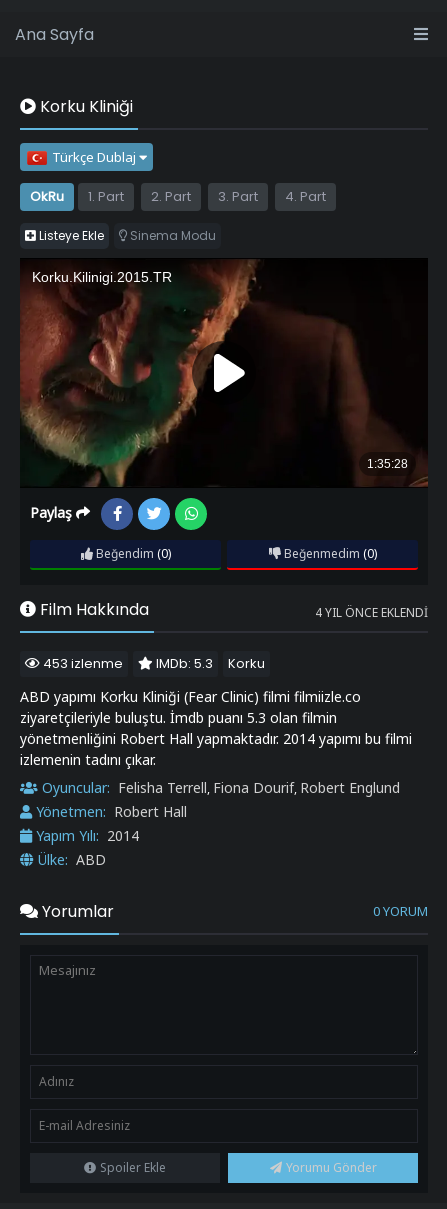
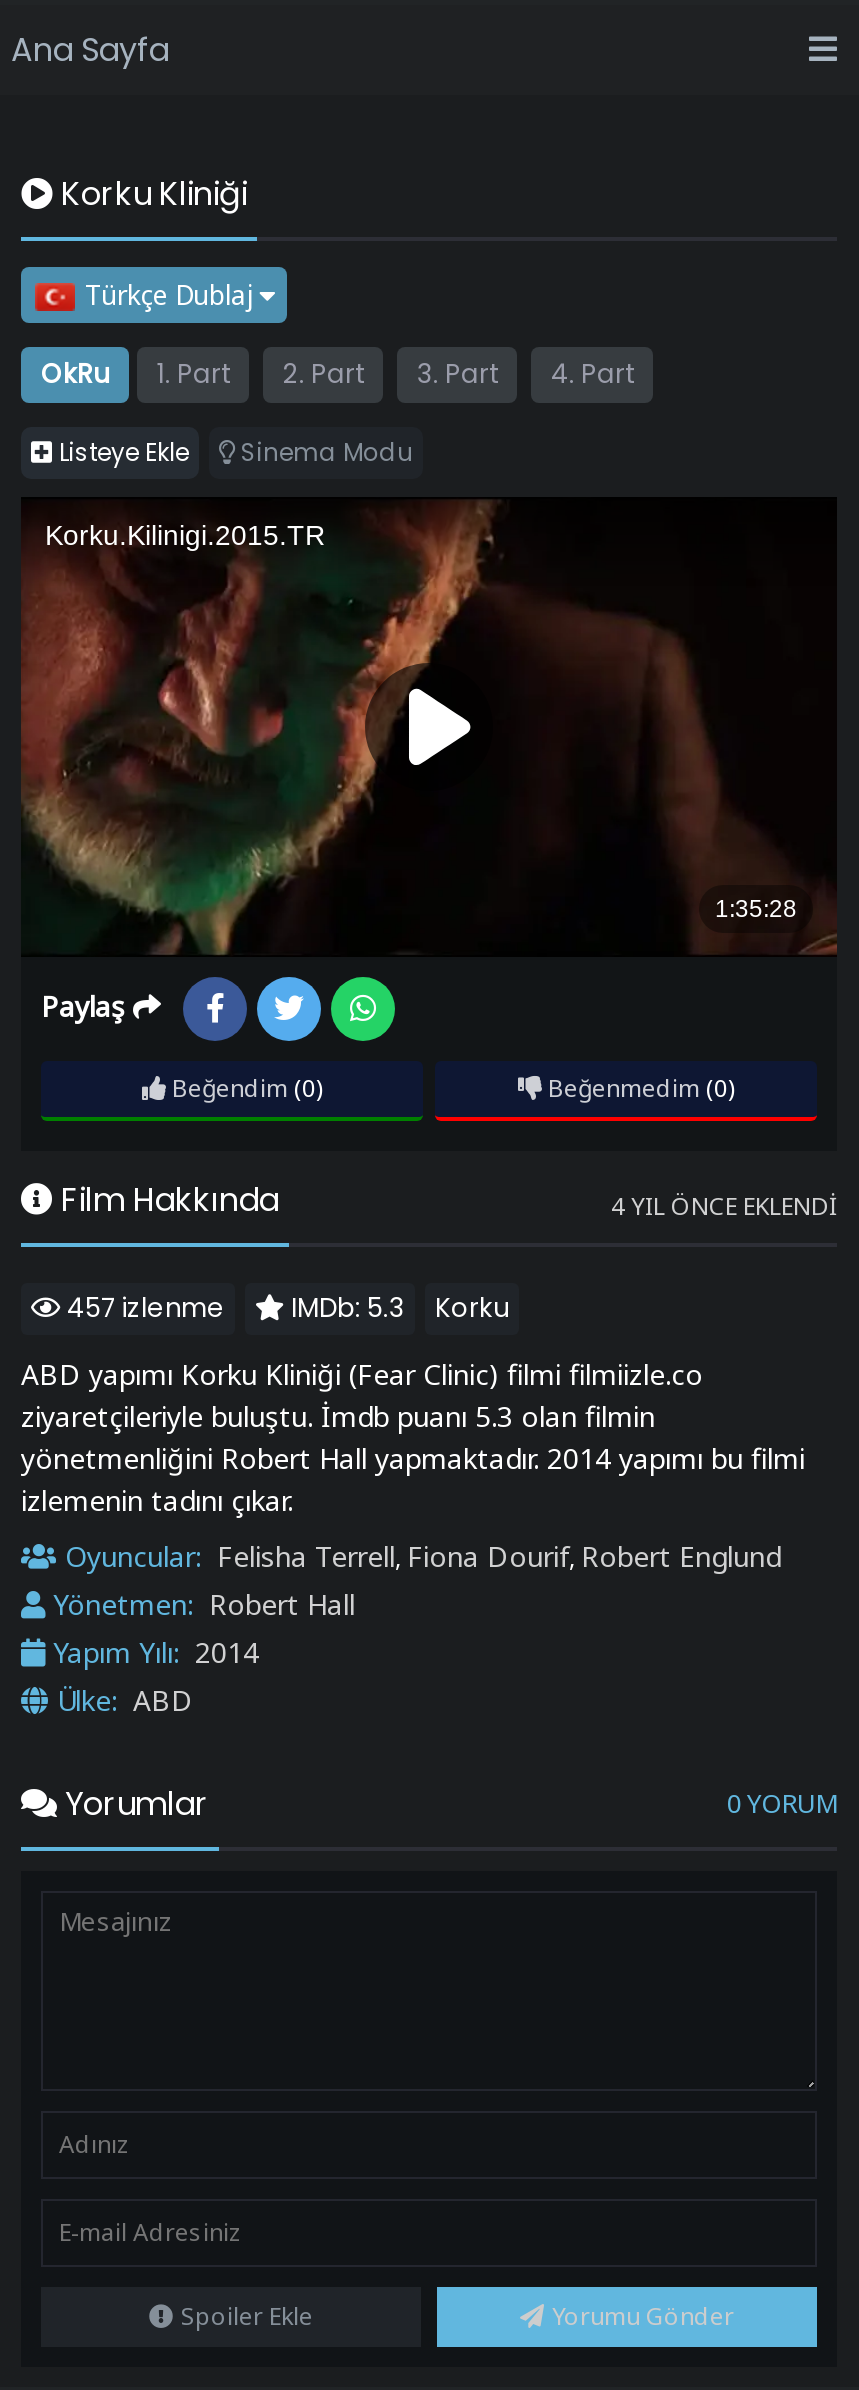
- 453 izlenme IMDb: 5.3 Korku
+ 457 izlenme IMDb: 5.3 Korku
